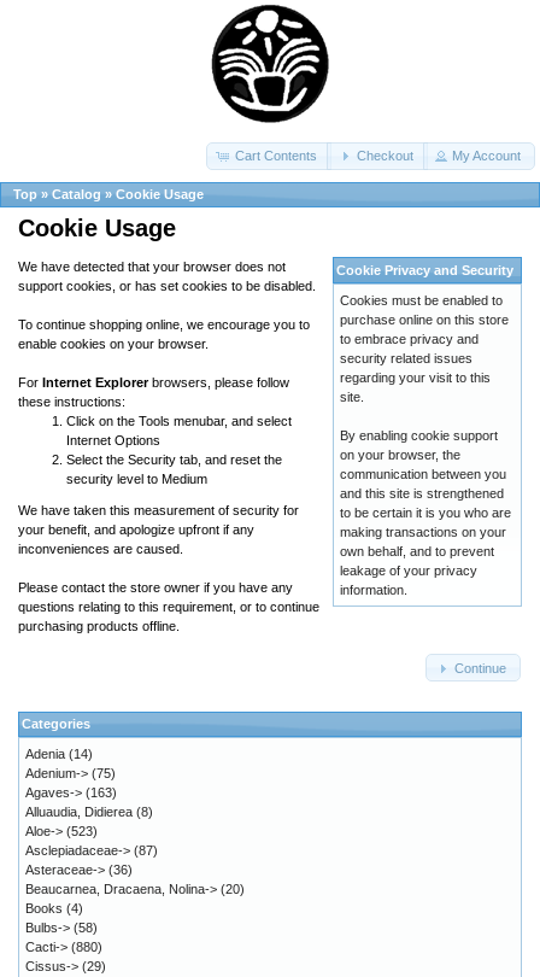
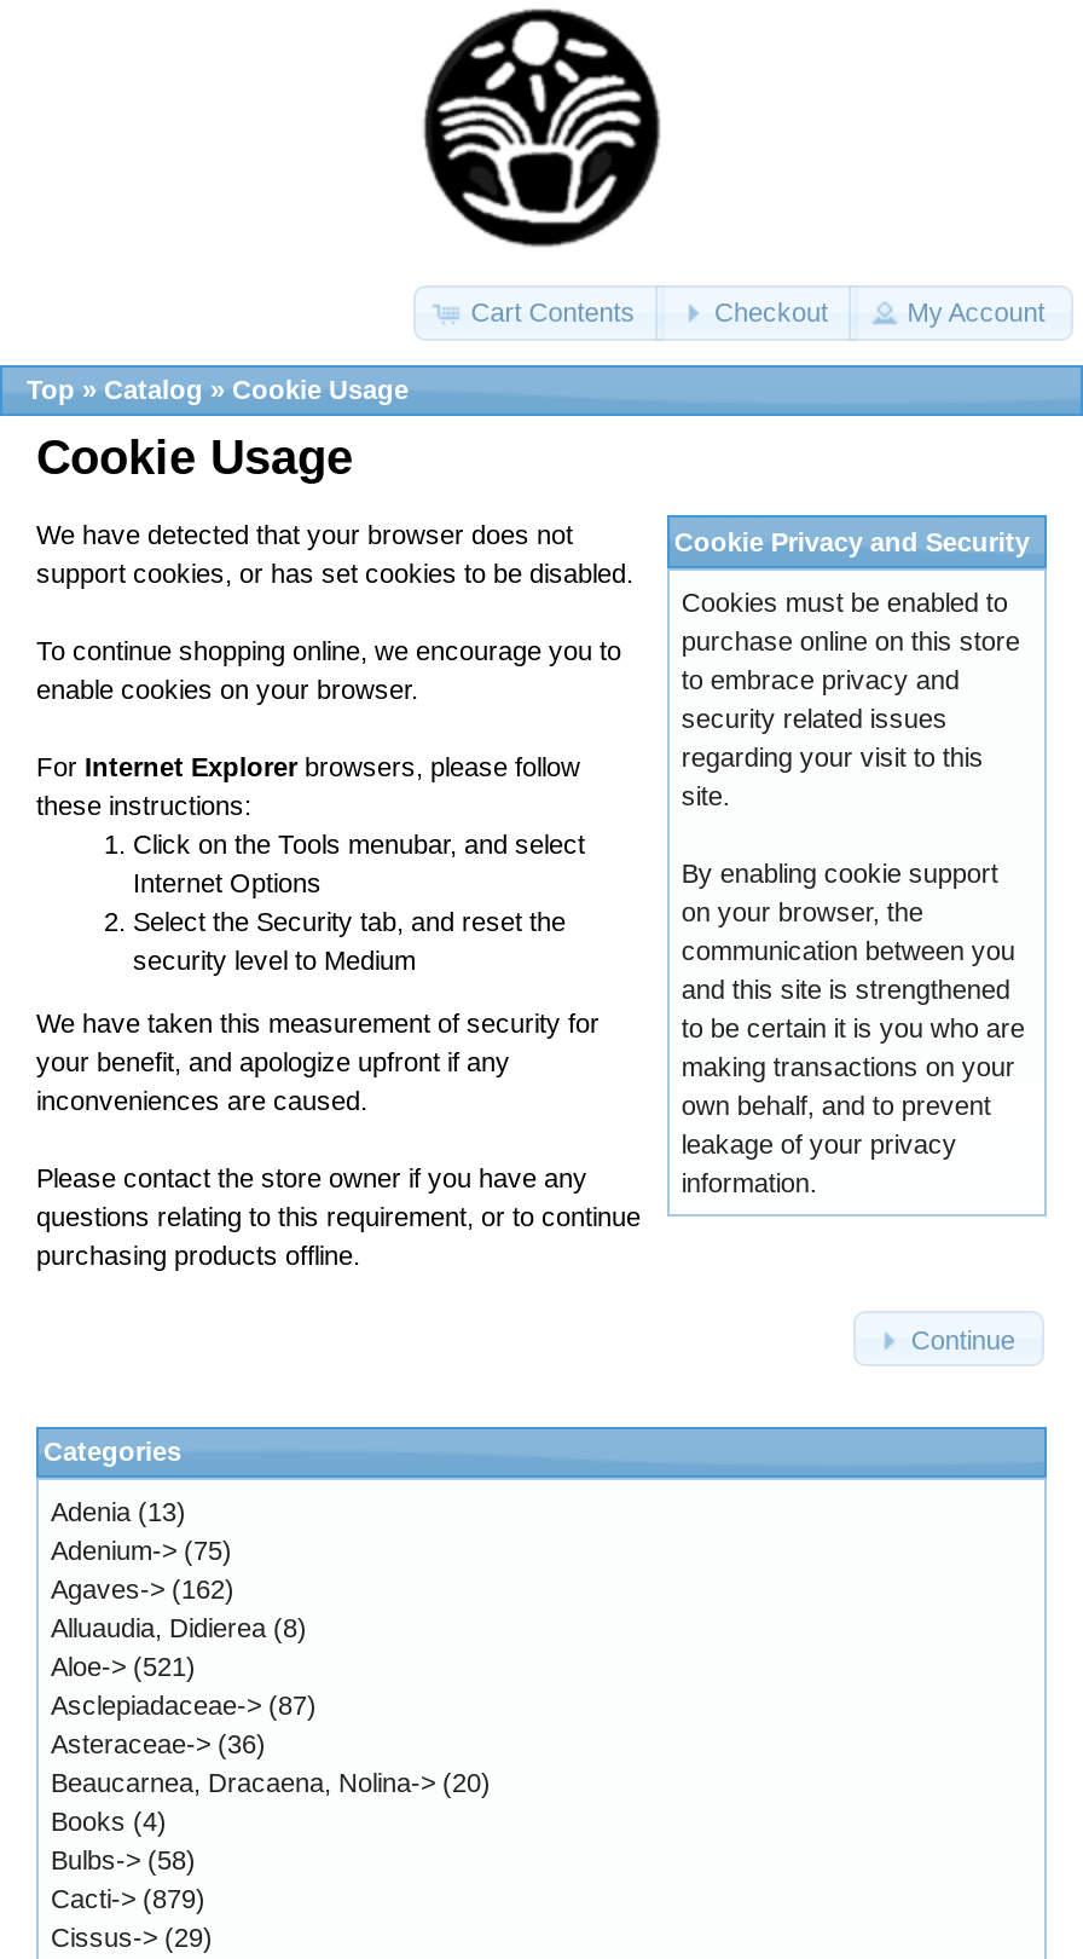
- Adenia (14)
+ Adenia (13)

- Agaves-> (163)
+ Agaves-> (162)

- Aloe-> (523)
+ Aloe-> (521)

- Cacti-> (880)
+ Cacti-> (879)
